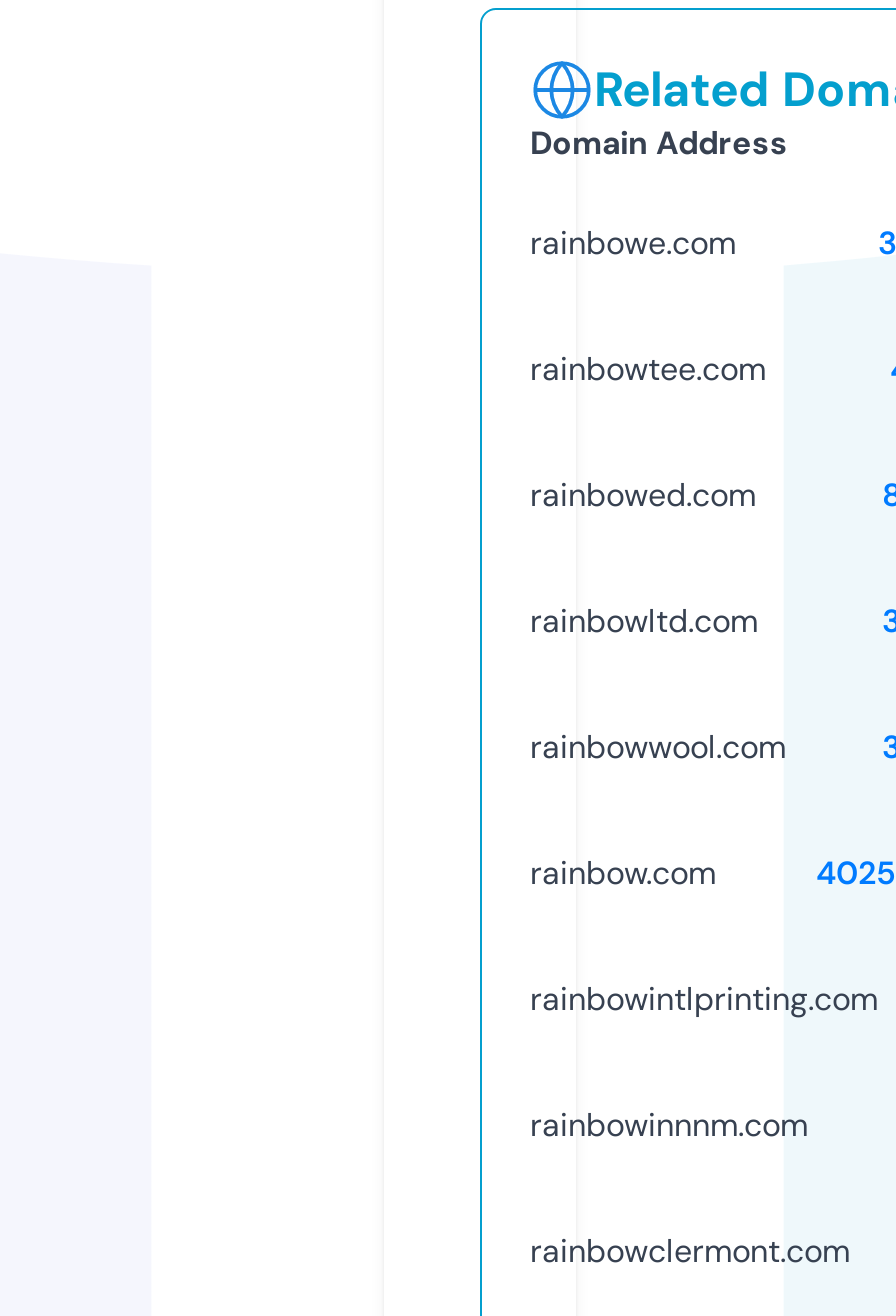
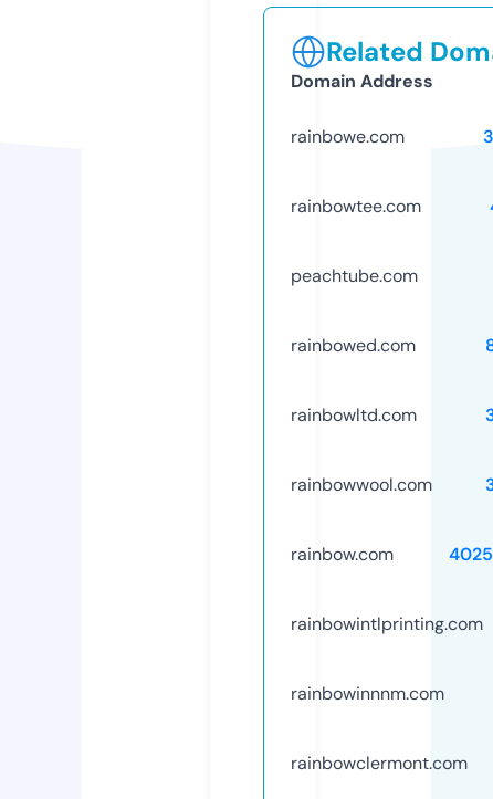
+ peachtube.com
